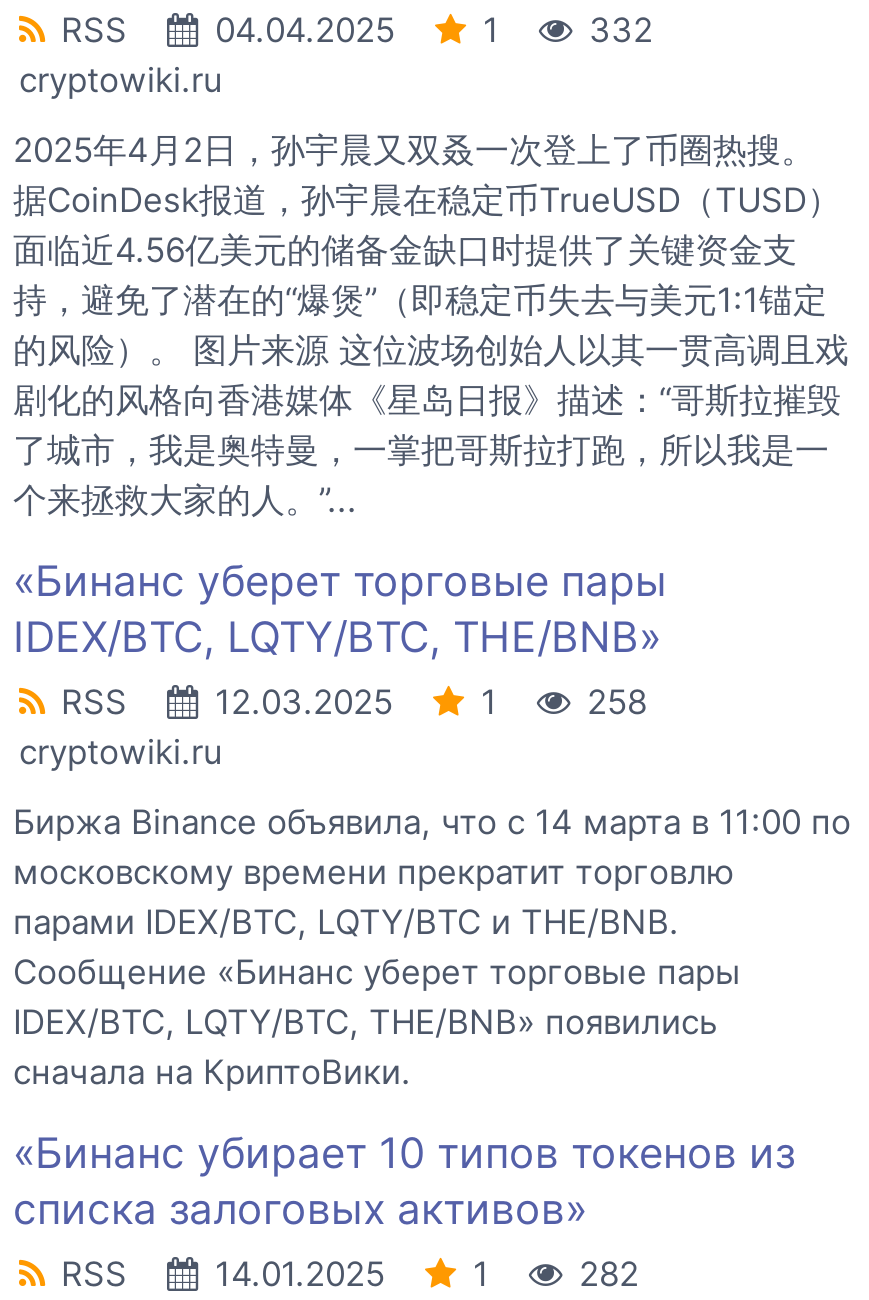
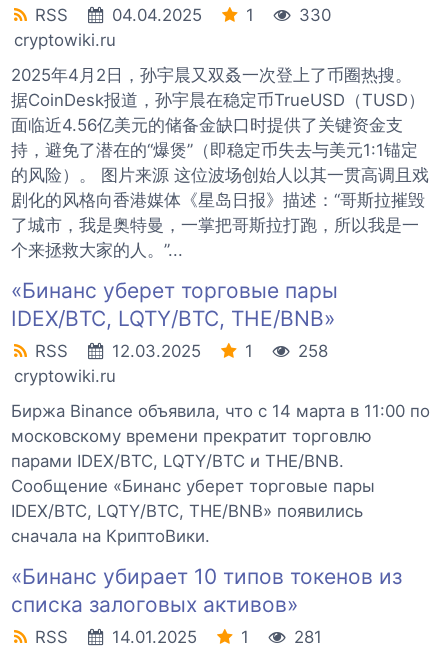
- RSS 04.04.2025 1 332
+ RSS 04.04.2025 1 330

- RSS 14.01.2025 1 282
+ RSS 14.01.2025 1 281
